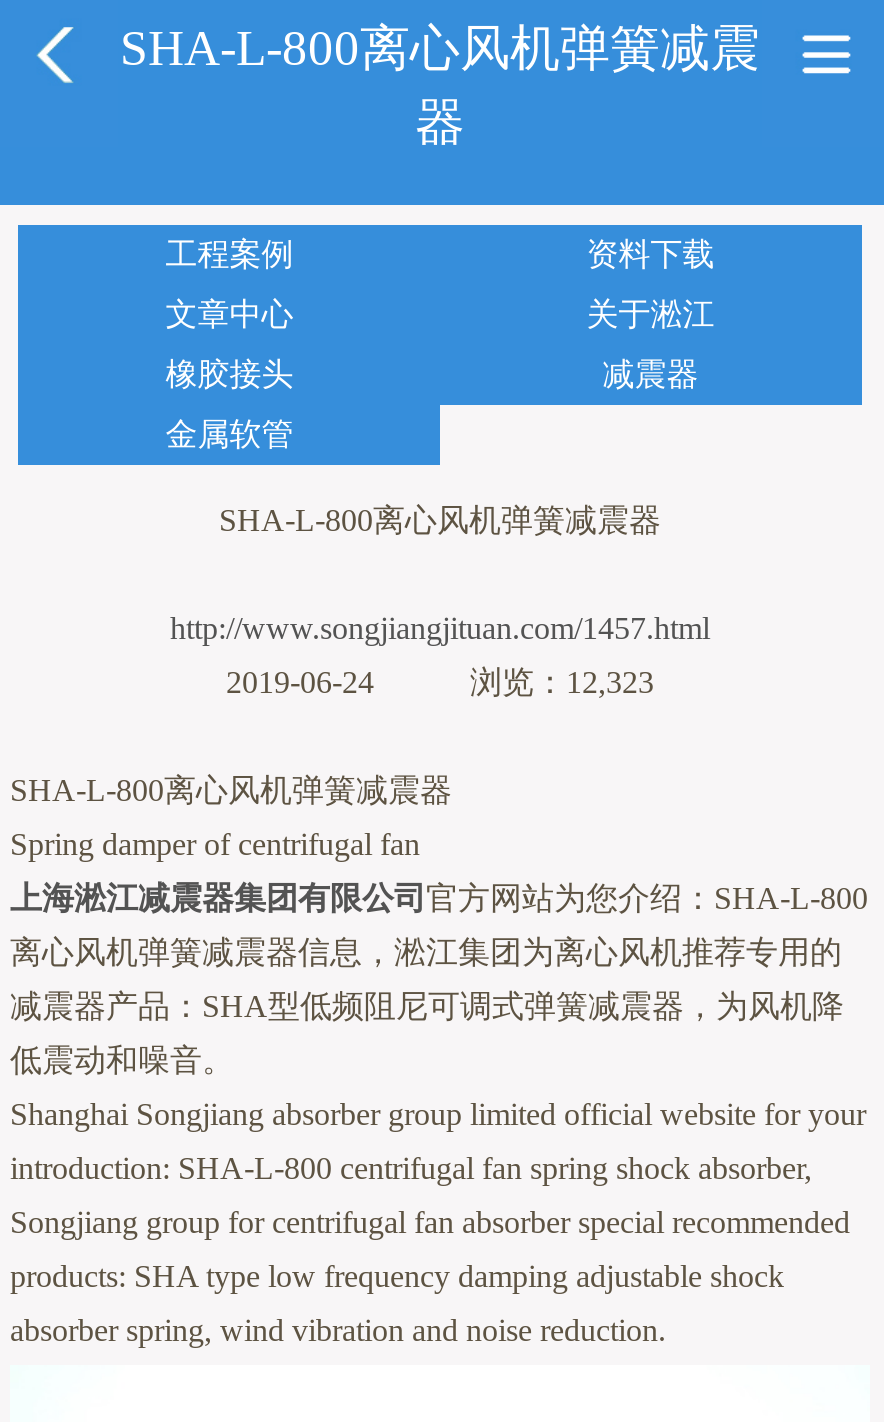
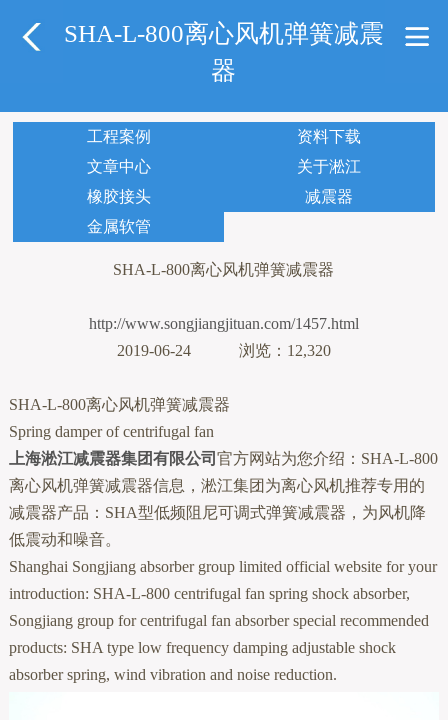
- 2019-06-24 浏览：12,323
+ 2019-06-24 浏览：12,320
